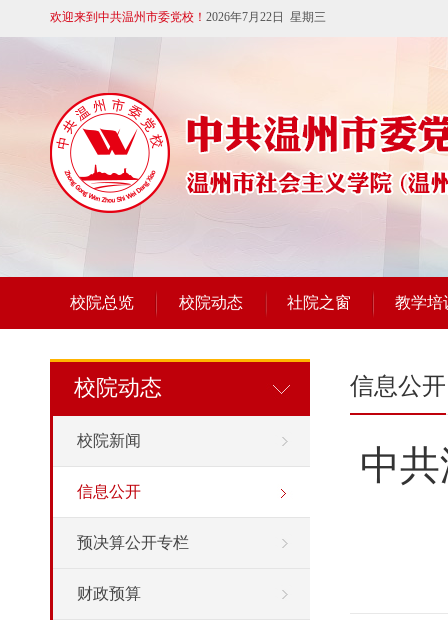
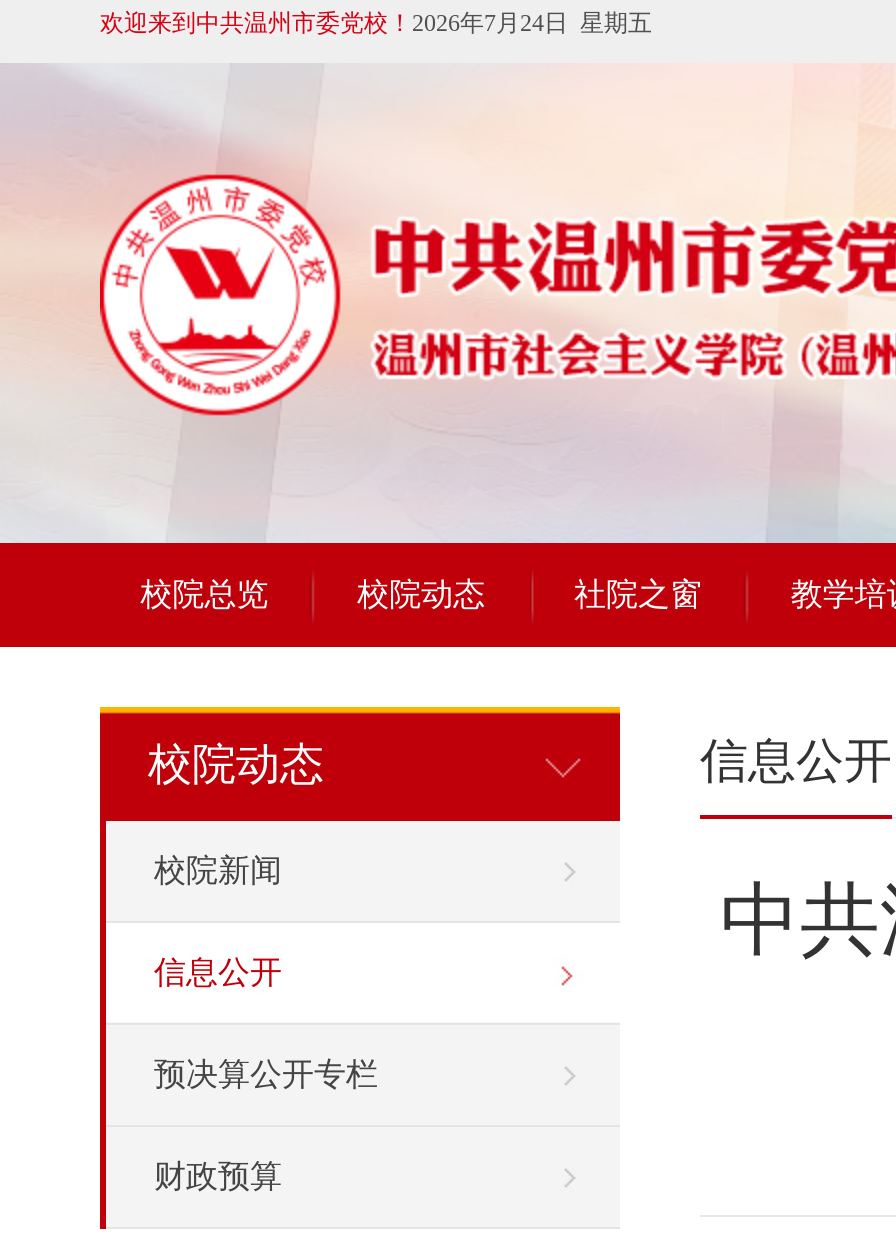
- 欢迎来到中共温州市委党校！2026年7月22日 星期三
+ 欢迎来到中共温州市委党校！2026年7月24日 星期五
